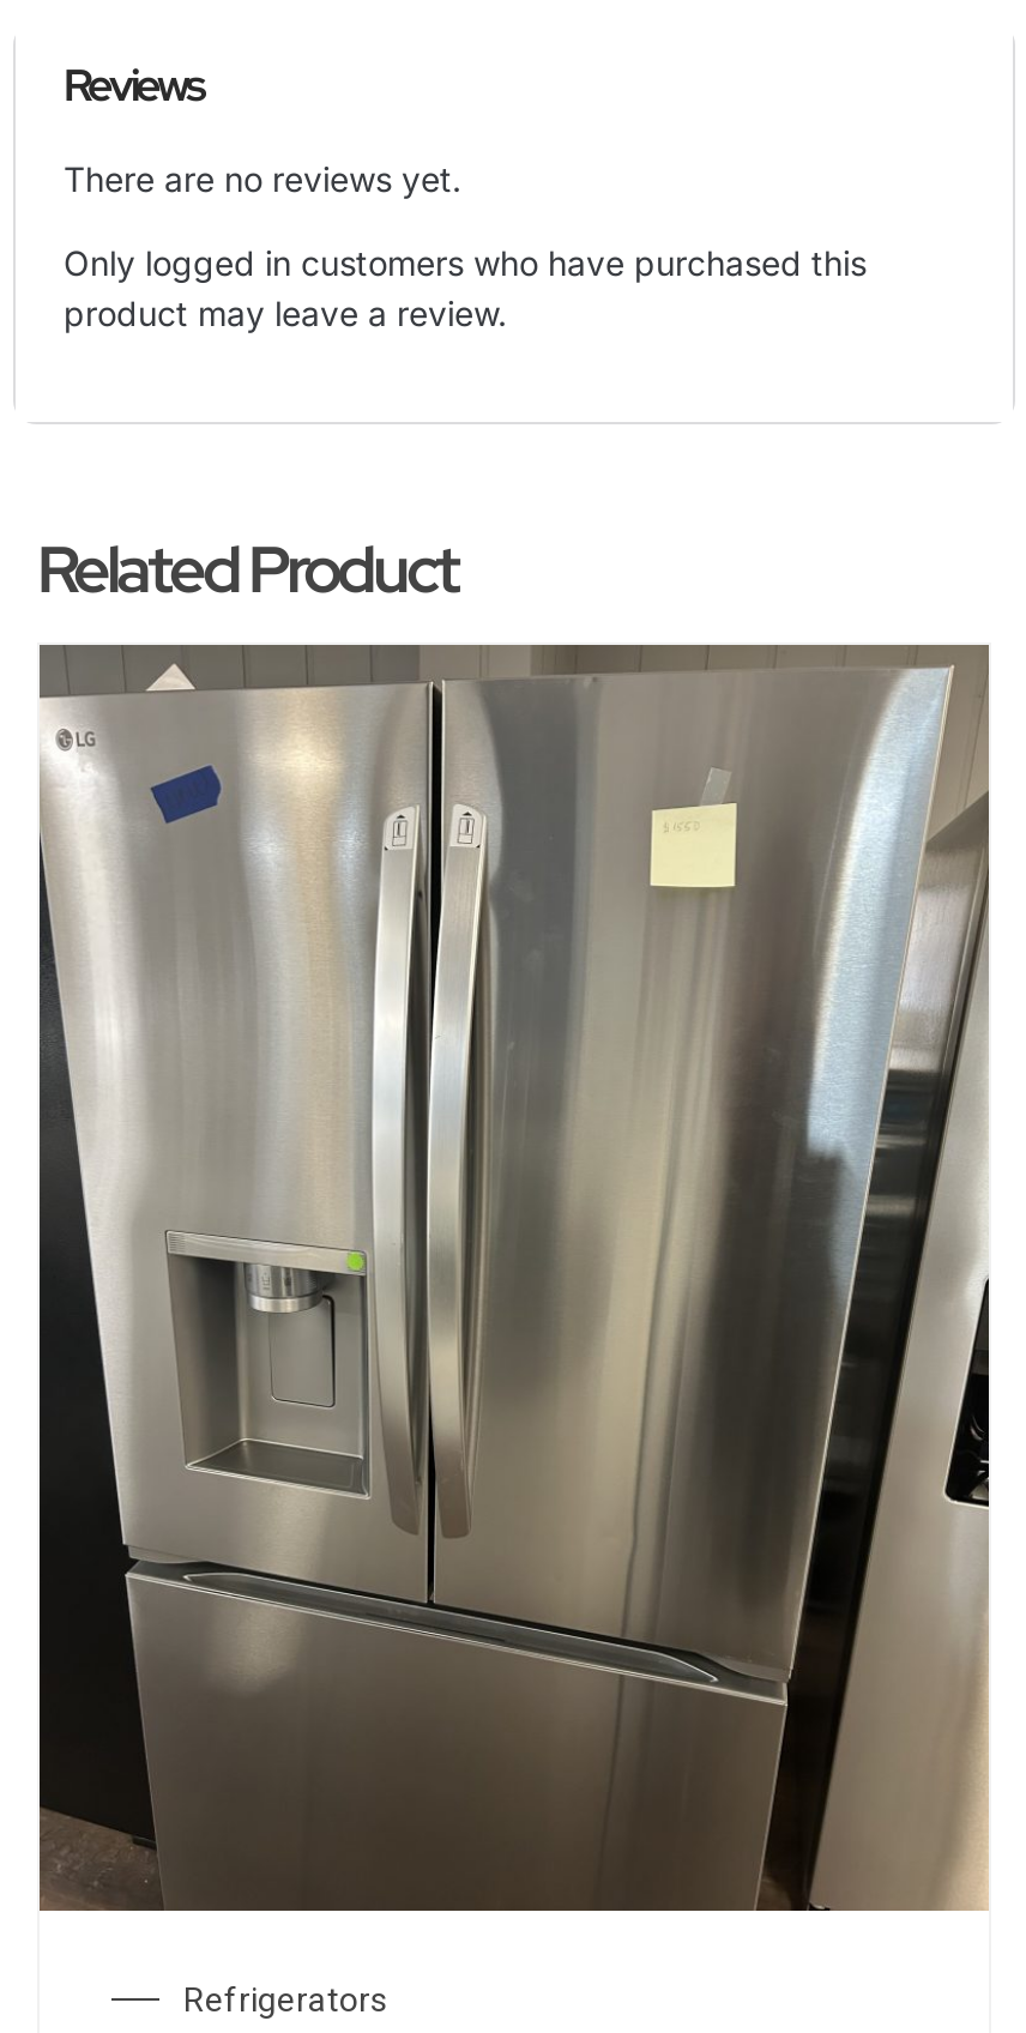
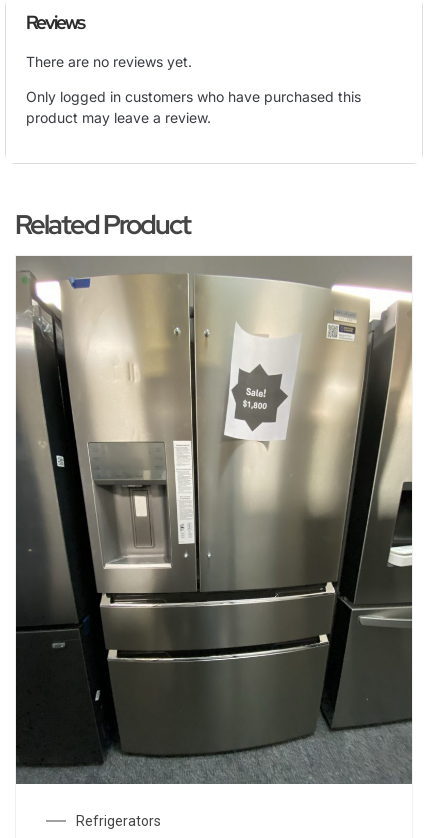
- [image]
+ [image]
